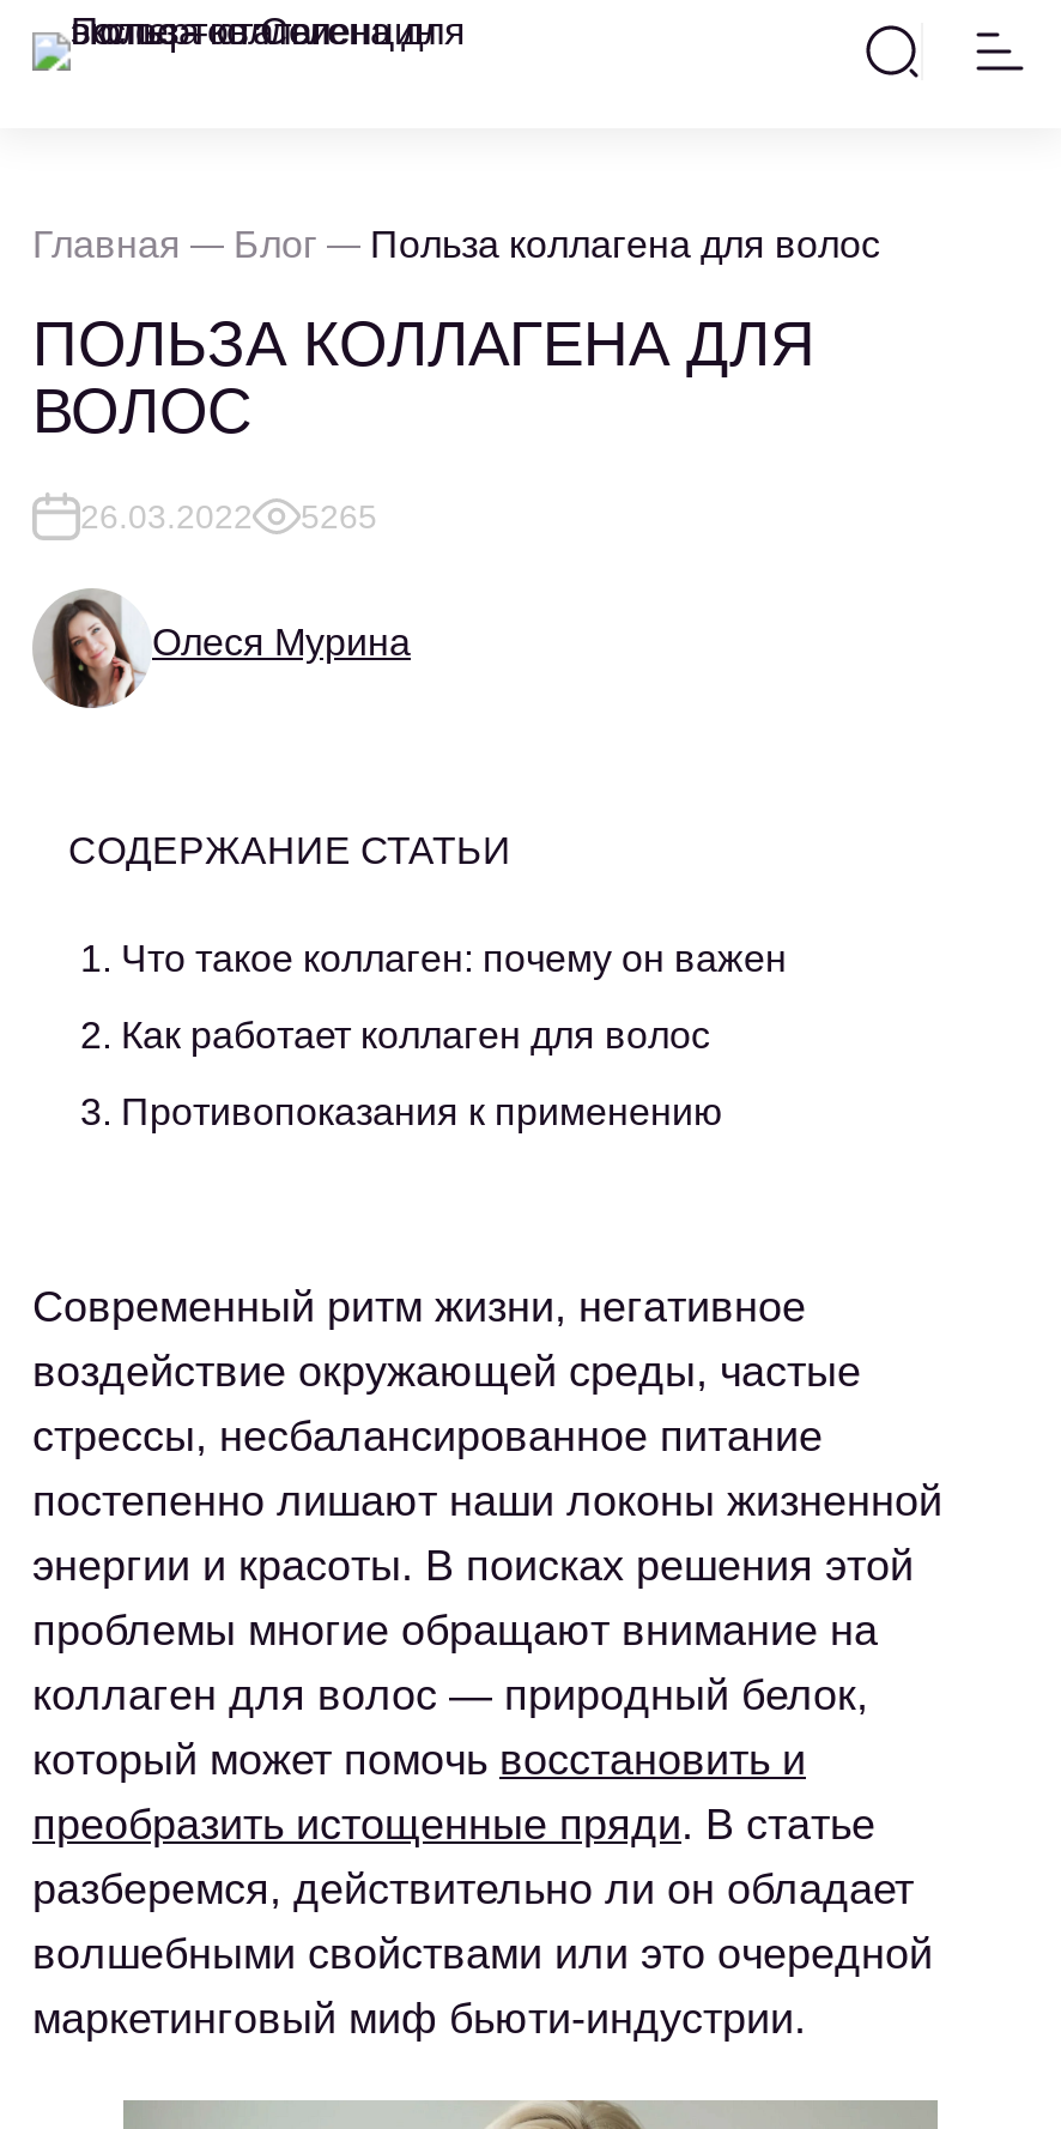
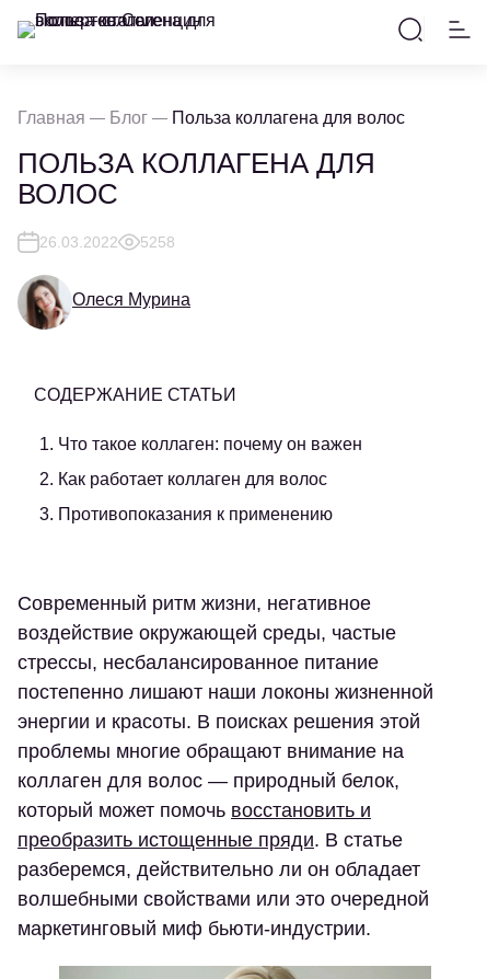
- 26.03.2022 5265
+ 26.03.2022 5258
